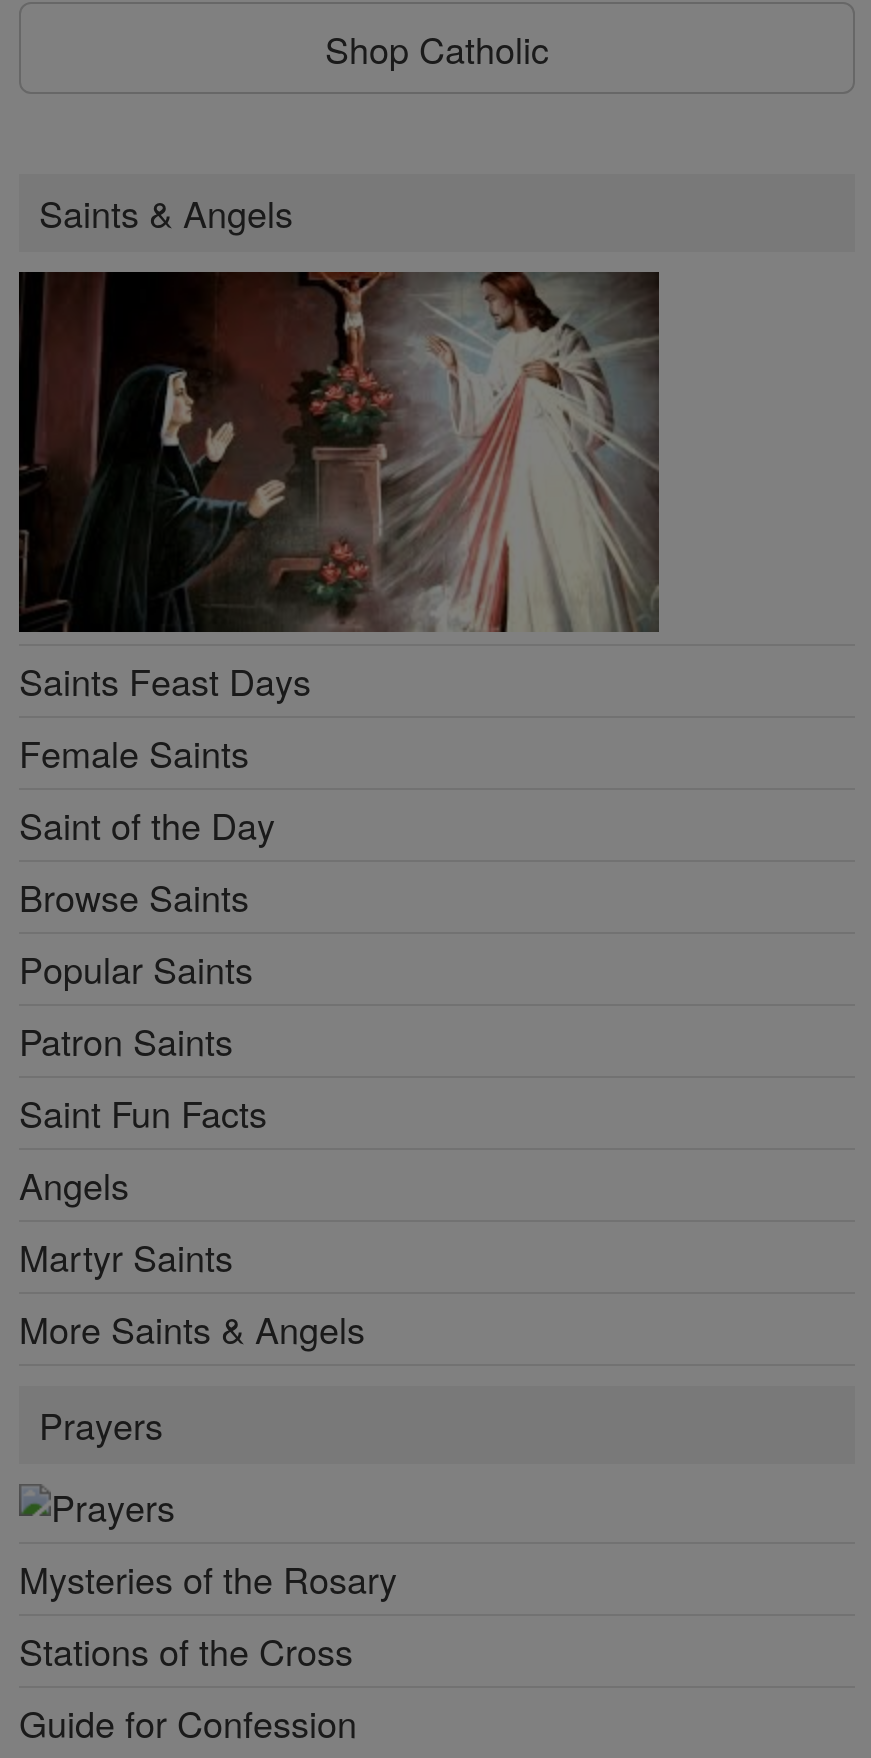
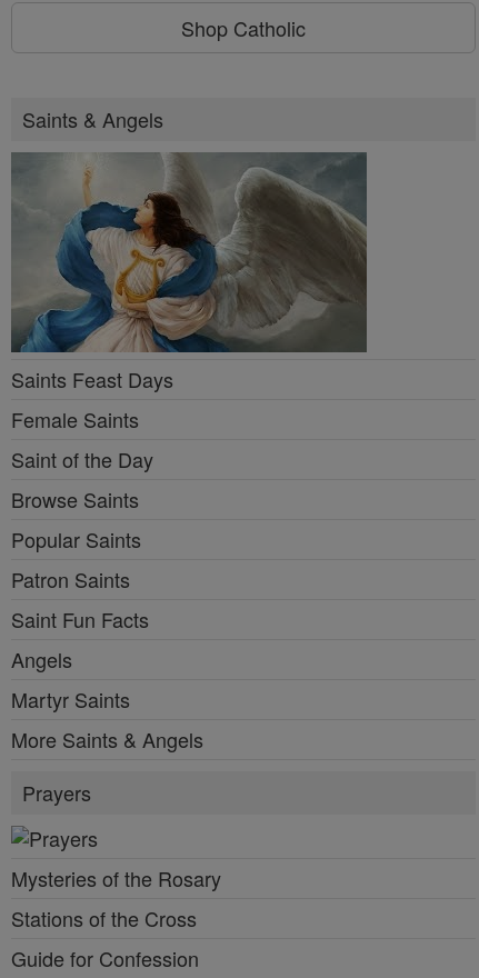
- [image]
+ [image]
